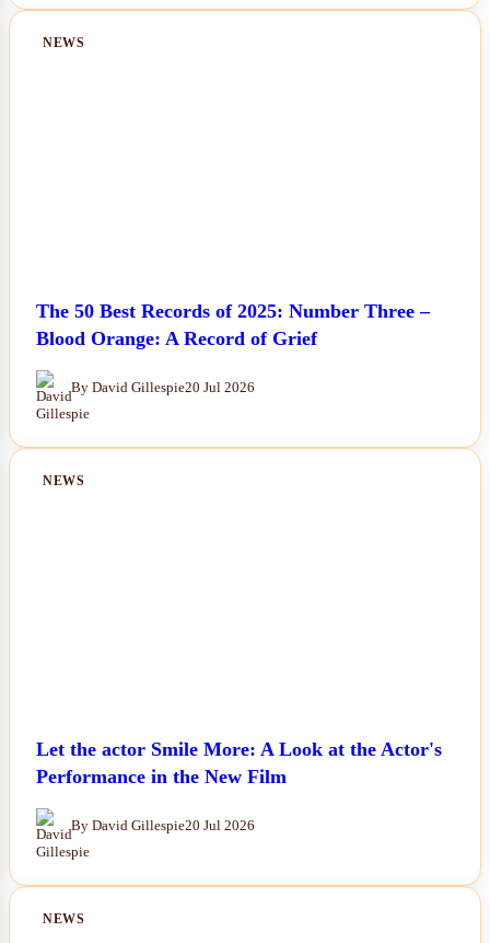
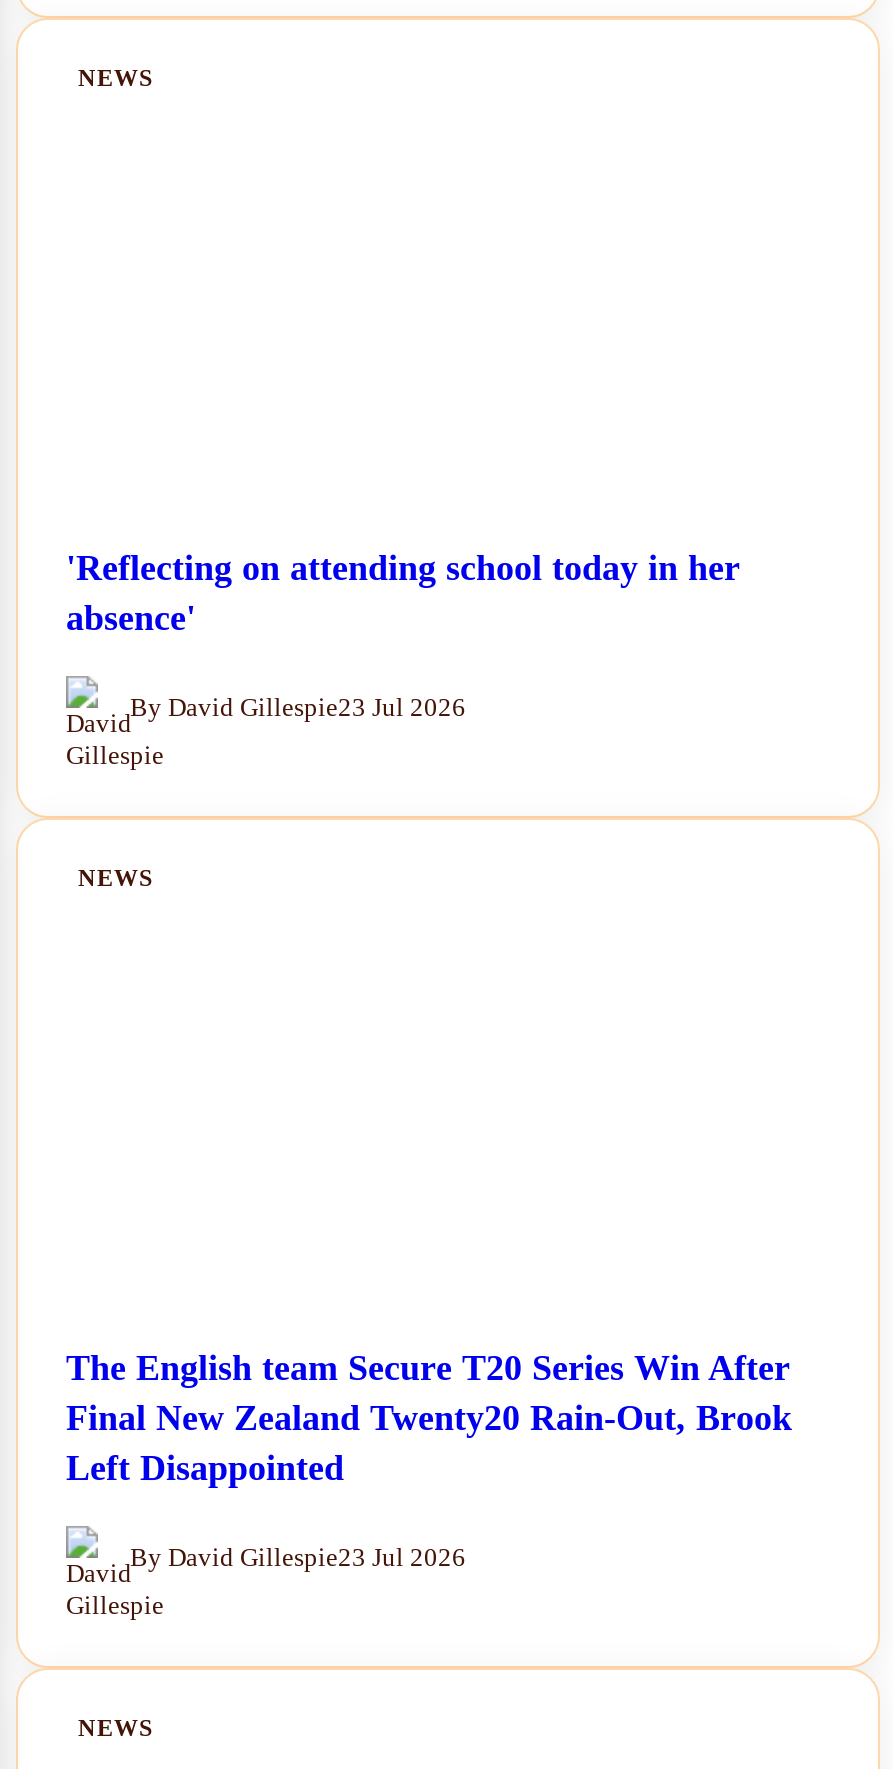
- The 50 Best Records of 2025: Number Three –
- Blood Orange: A Record of Grief
+ 'Reflecting on attending school today in her
+ absence'

- By David Gillespie20 Jul 2026
+ By David Gillespie23 Jul 2026

- Let the actor Smile More: A Look at the Actor's
- Performance in the New Film
+ The English team Secure T20 Series Win After
+ Final New Zealand Twenty20 Rain-Out, Brook
+ Left Disappointed

- By David Gillespie20 Jul 2026
+ By David Gillespie23 Jul 2026
